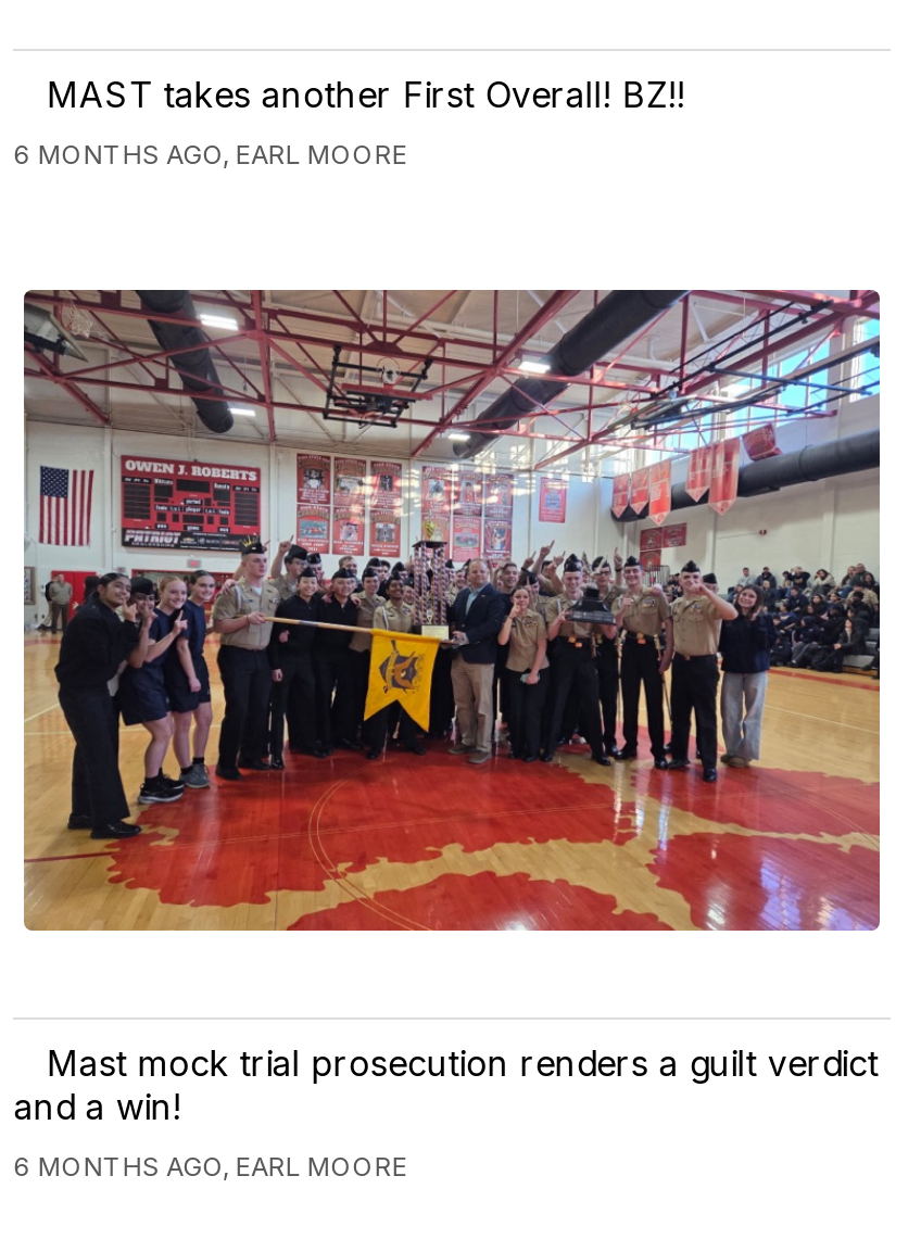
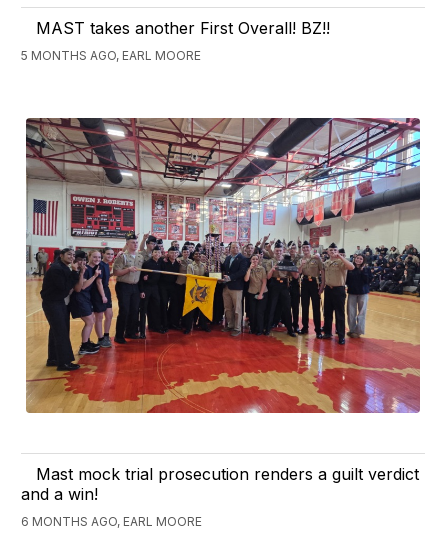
- 6 MONTHS AGO, EARL MOORE
+ 5 MONTHS AGO, EARL MOORE
